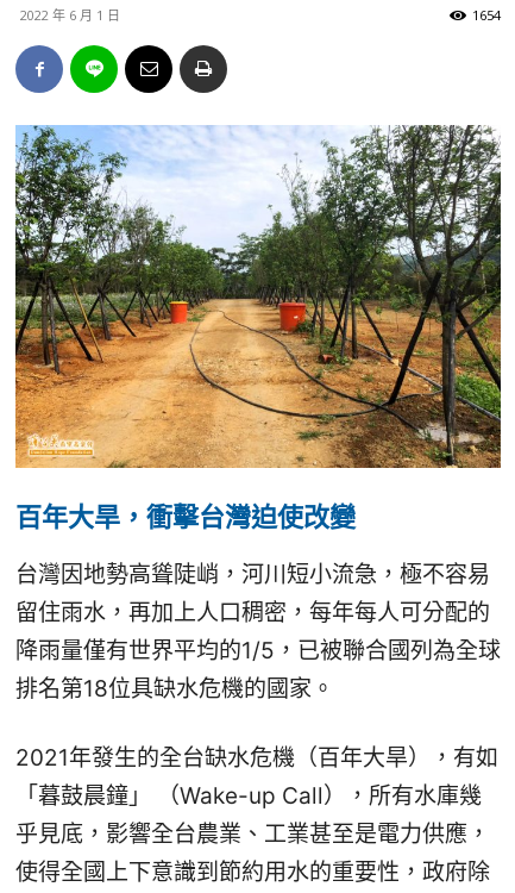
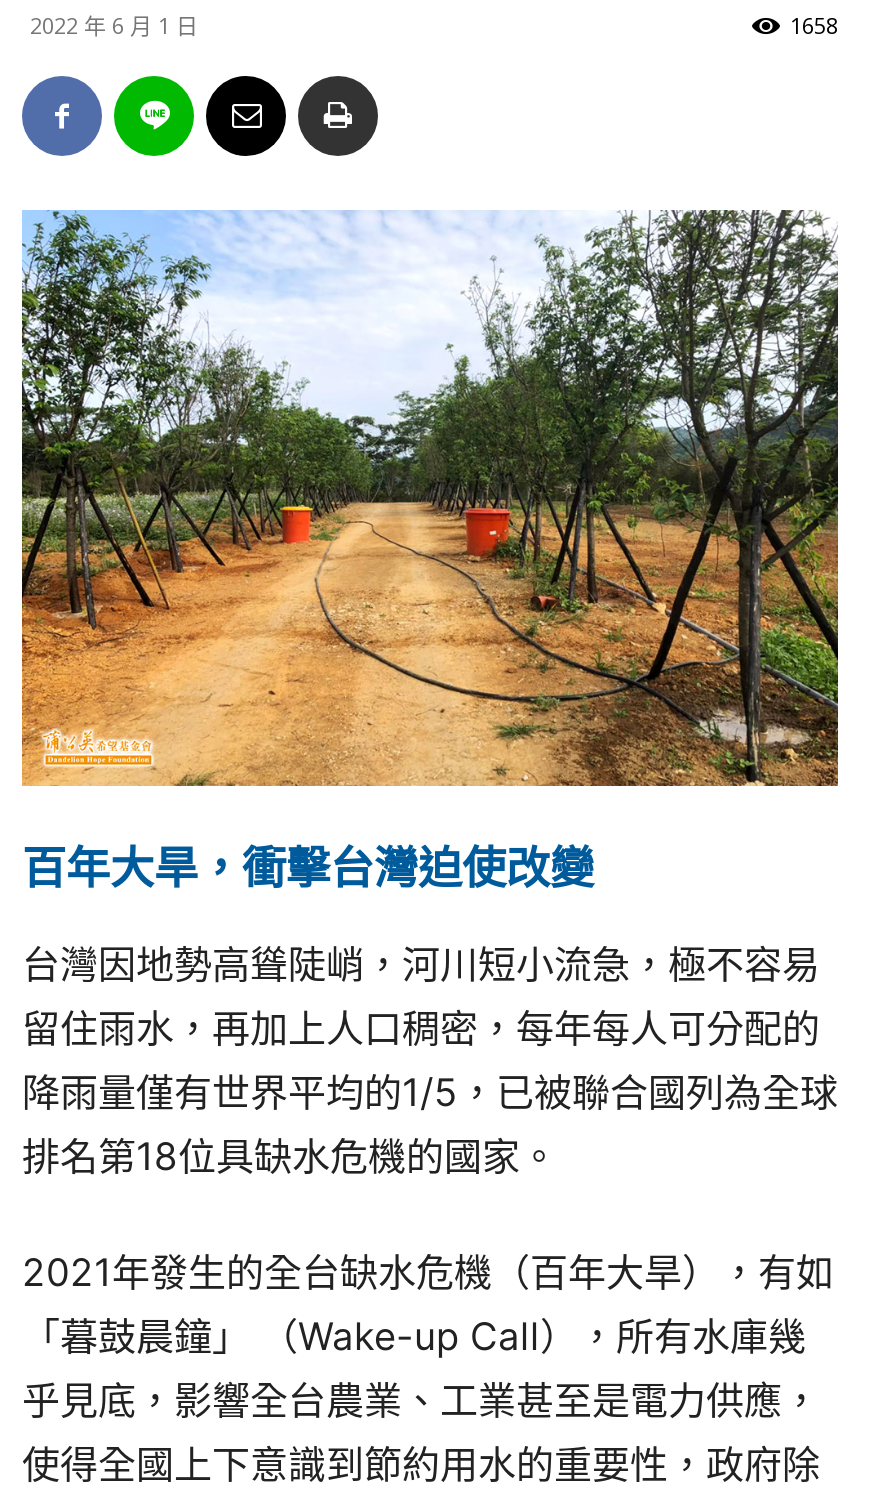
- 1654
+ 1658
